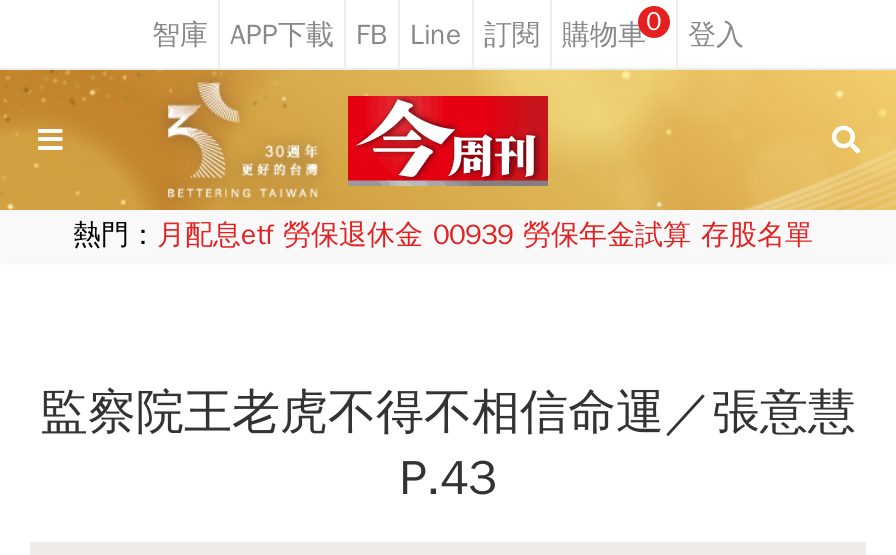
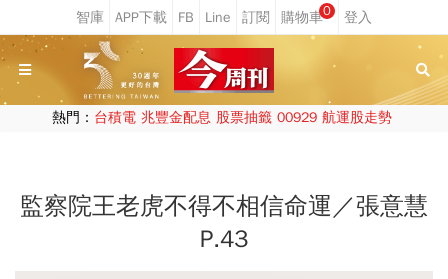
- 熱門：月配息etf 勞保退休金 00939 勞保年金試算 存股名單
+ 熱門：台積電 兆豐金配息 股票抽籤 00929 航運股走勢
